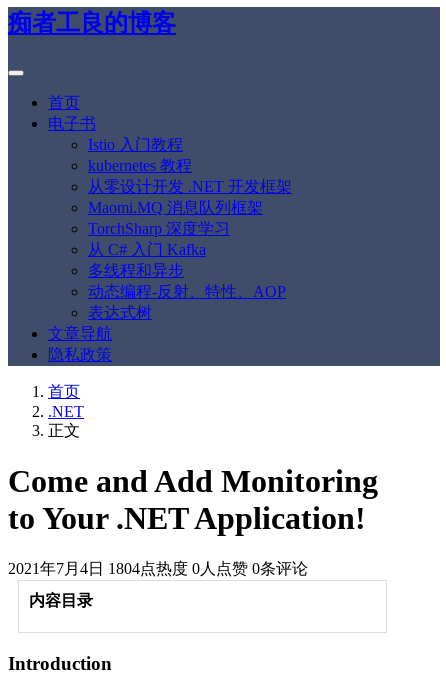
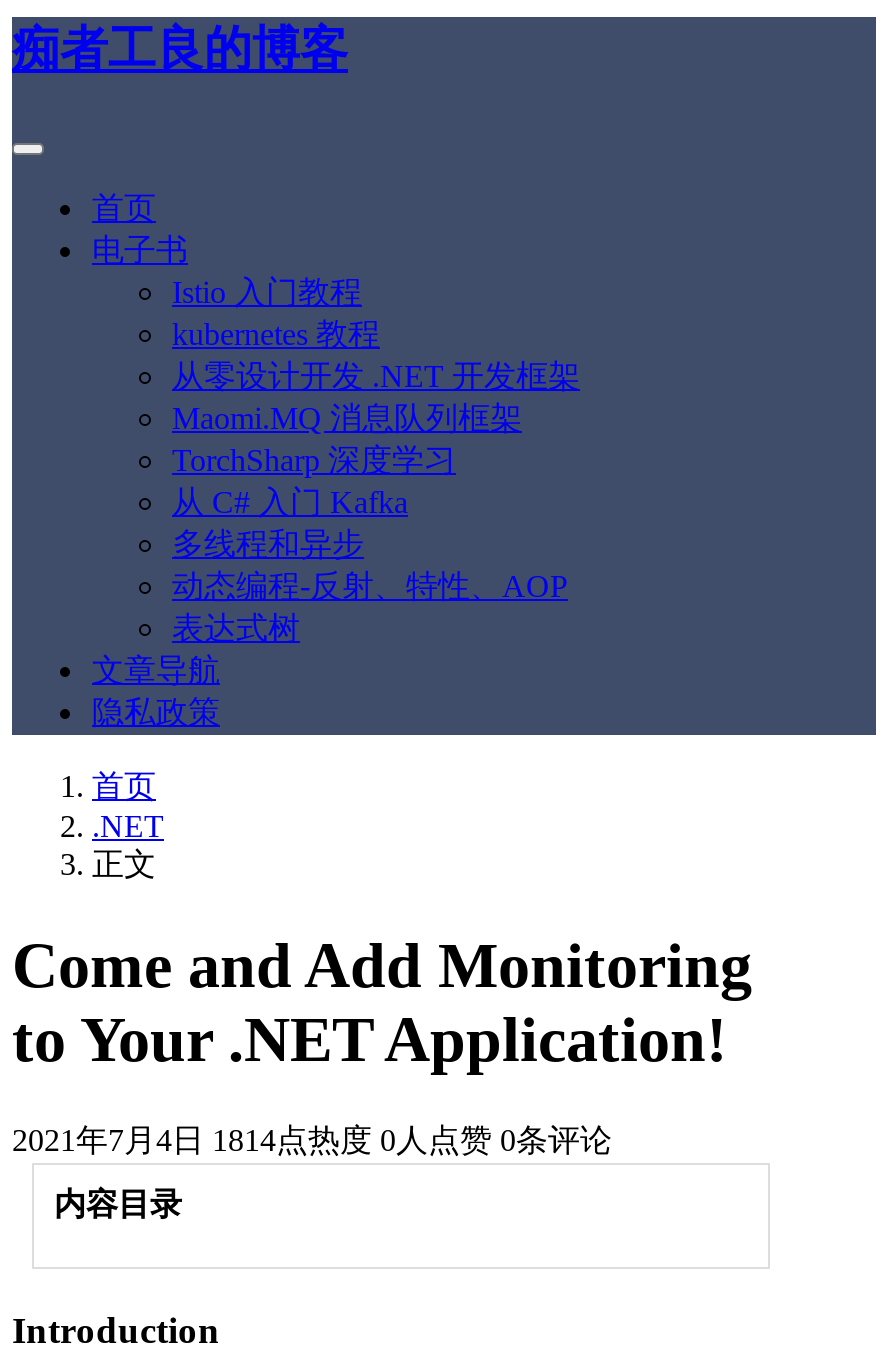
- 2021年7月4日 1804点热度 0人点赞 0条评论
+ 2021年7月4日 1814点热度 0人点赞 0条评论
